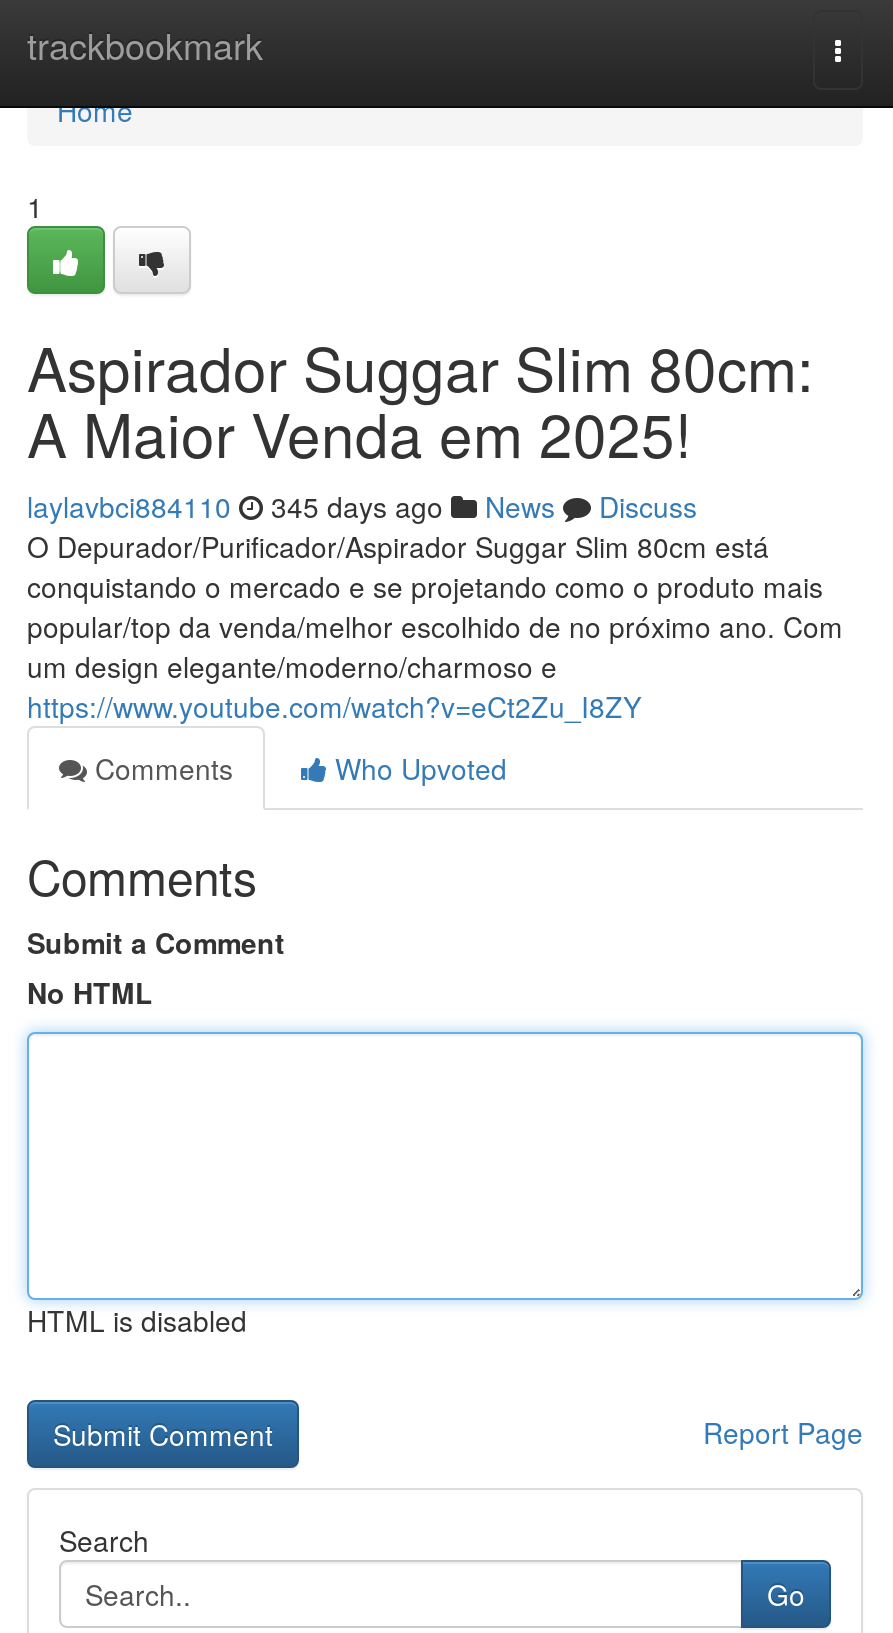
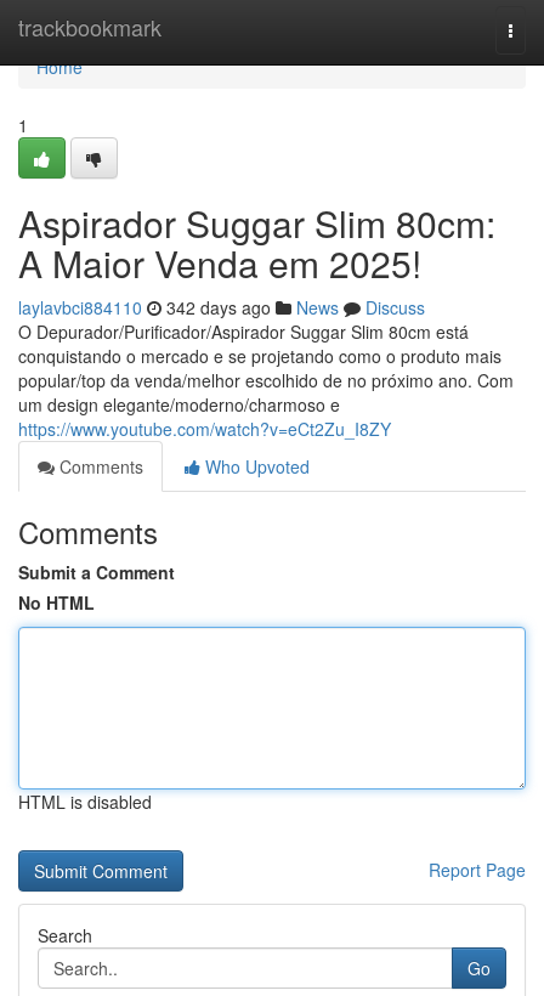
- laylavbci884110 345 days ago News Discuss
+ laylavbci884110 342 days ago News Discuss
